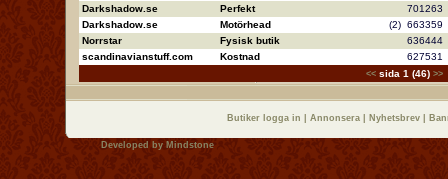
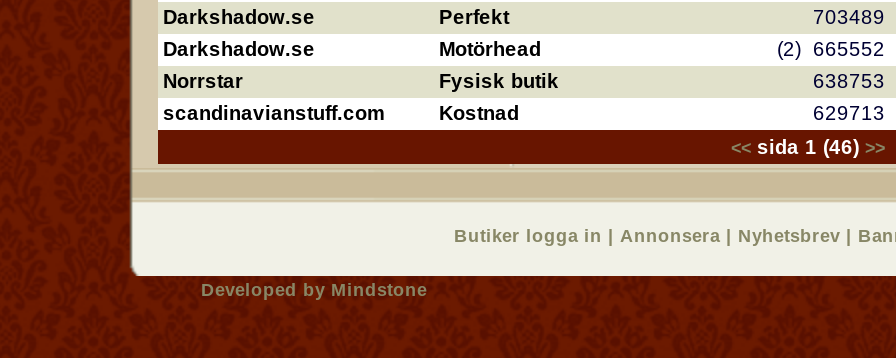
- 701263
+ 703489

- (2) 663359
+ (2) 665552

- 636444
+ 638753

- 627531
+ 629713
